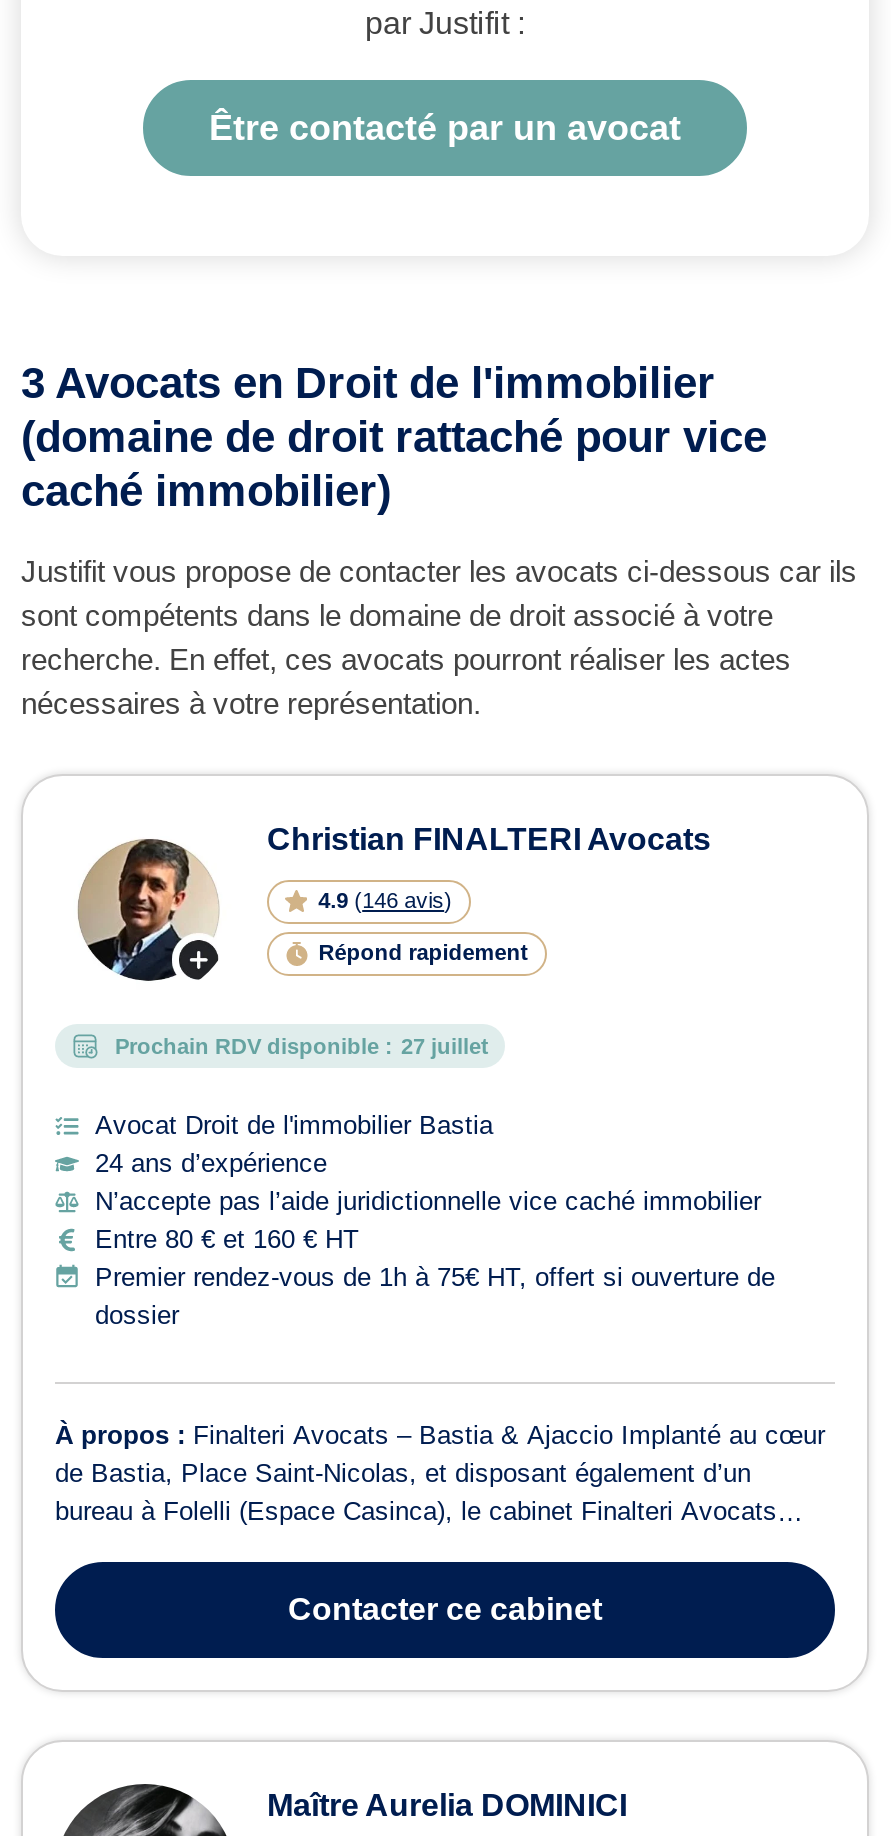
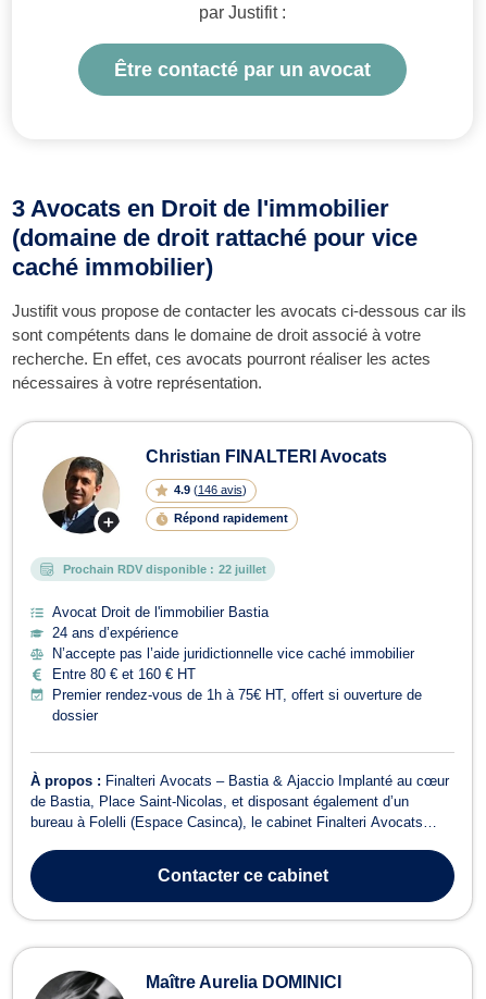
- Prochain RDV disponible : 27 juillet
+ Prochain RDV disponible : 22 juillet
